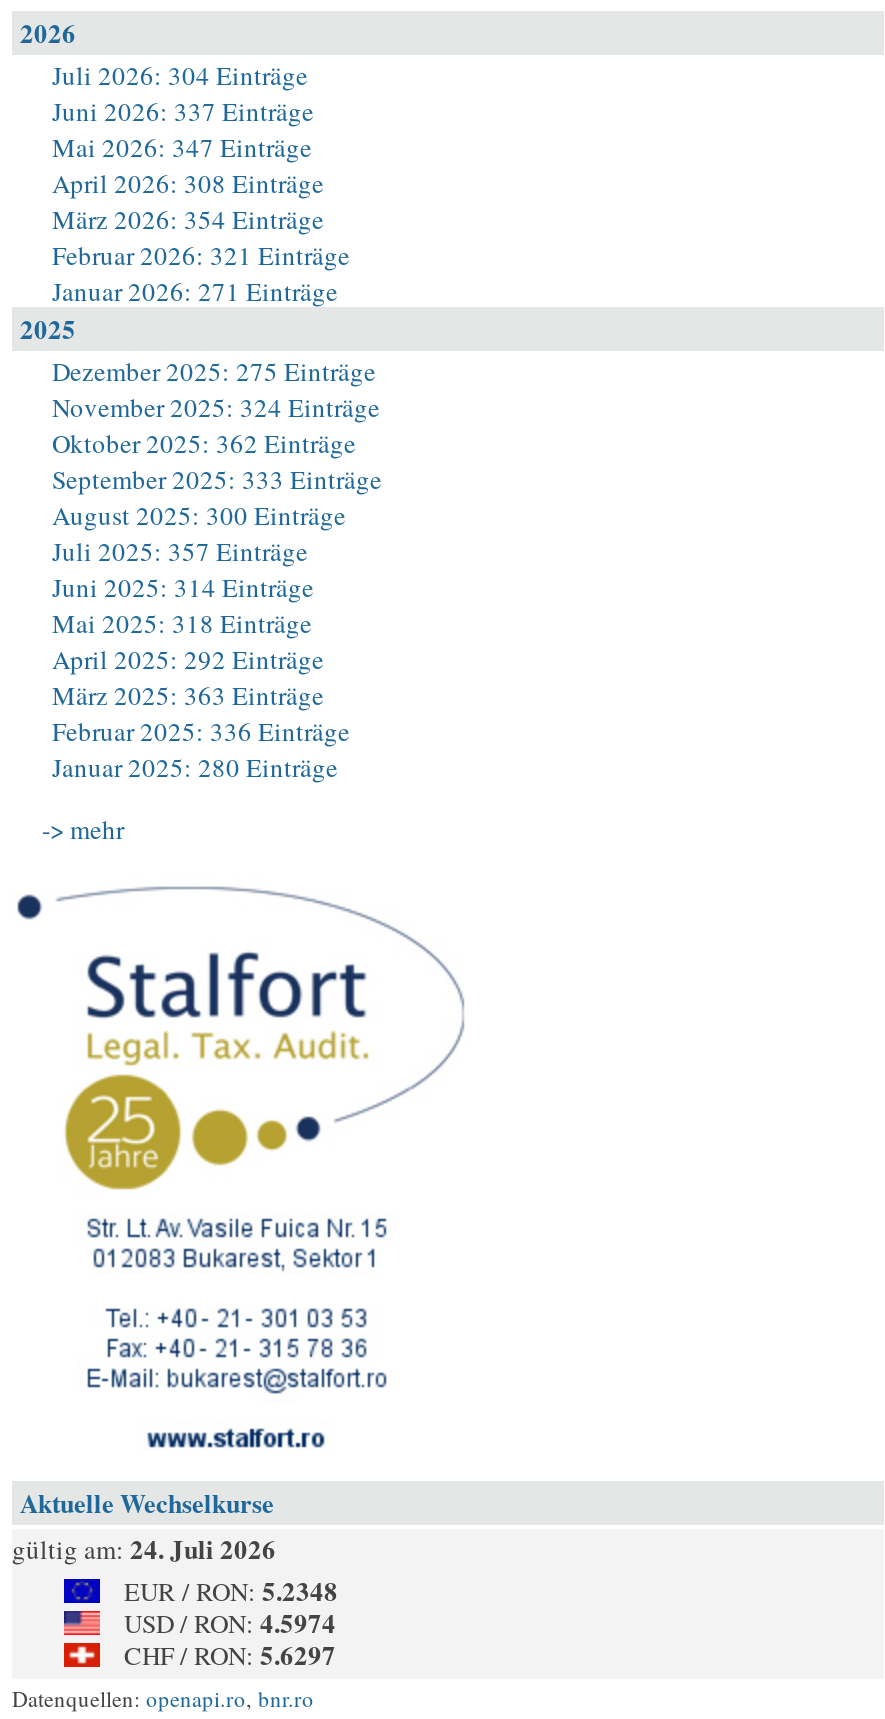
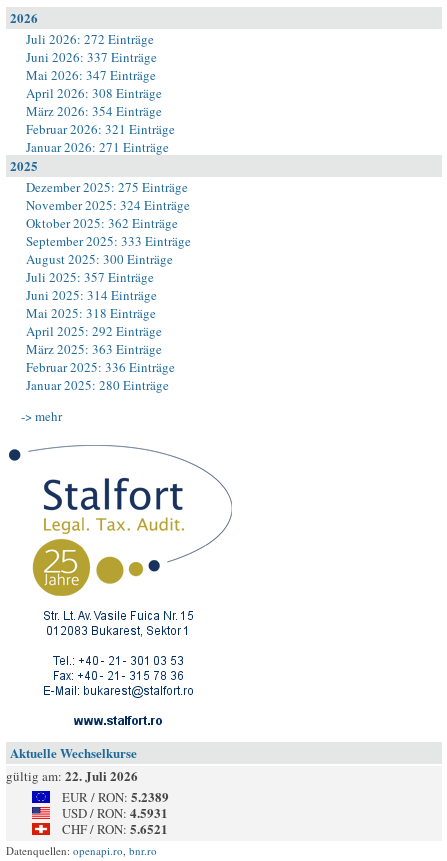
- Juli 2026: 304 Einträge
+ Juli 2026: 272 Einträge

- gültig am: 24. Juli 2026
+ gültig am: 22. Juli 2026

- EUR / RON: 5.2348
+ EUR / RON: 5.2389

- USD / RON: 4.5974
+ USD / RON: 4.5931

- CHF / RON: 5.6297
+ CHF / RON: 5.6521
